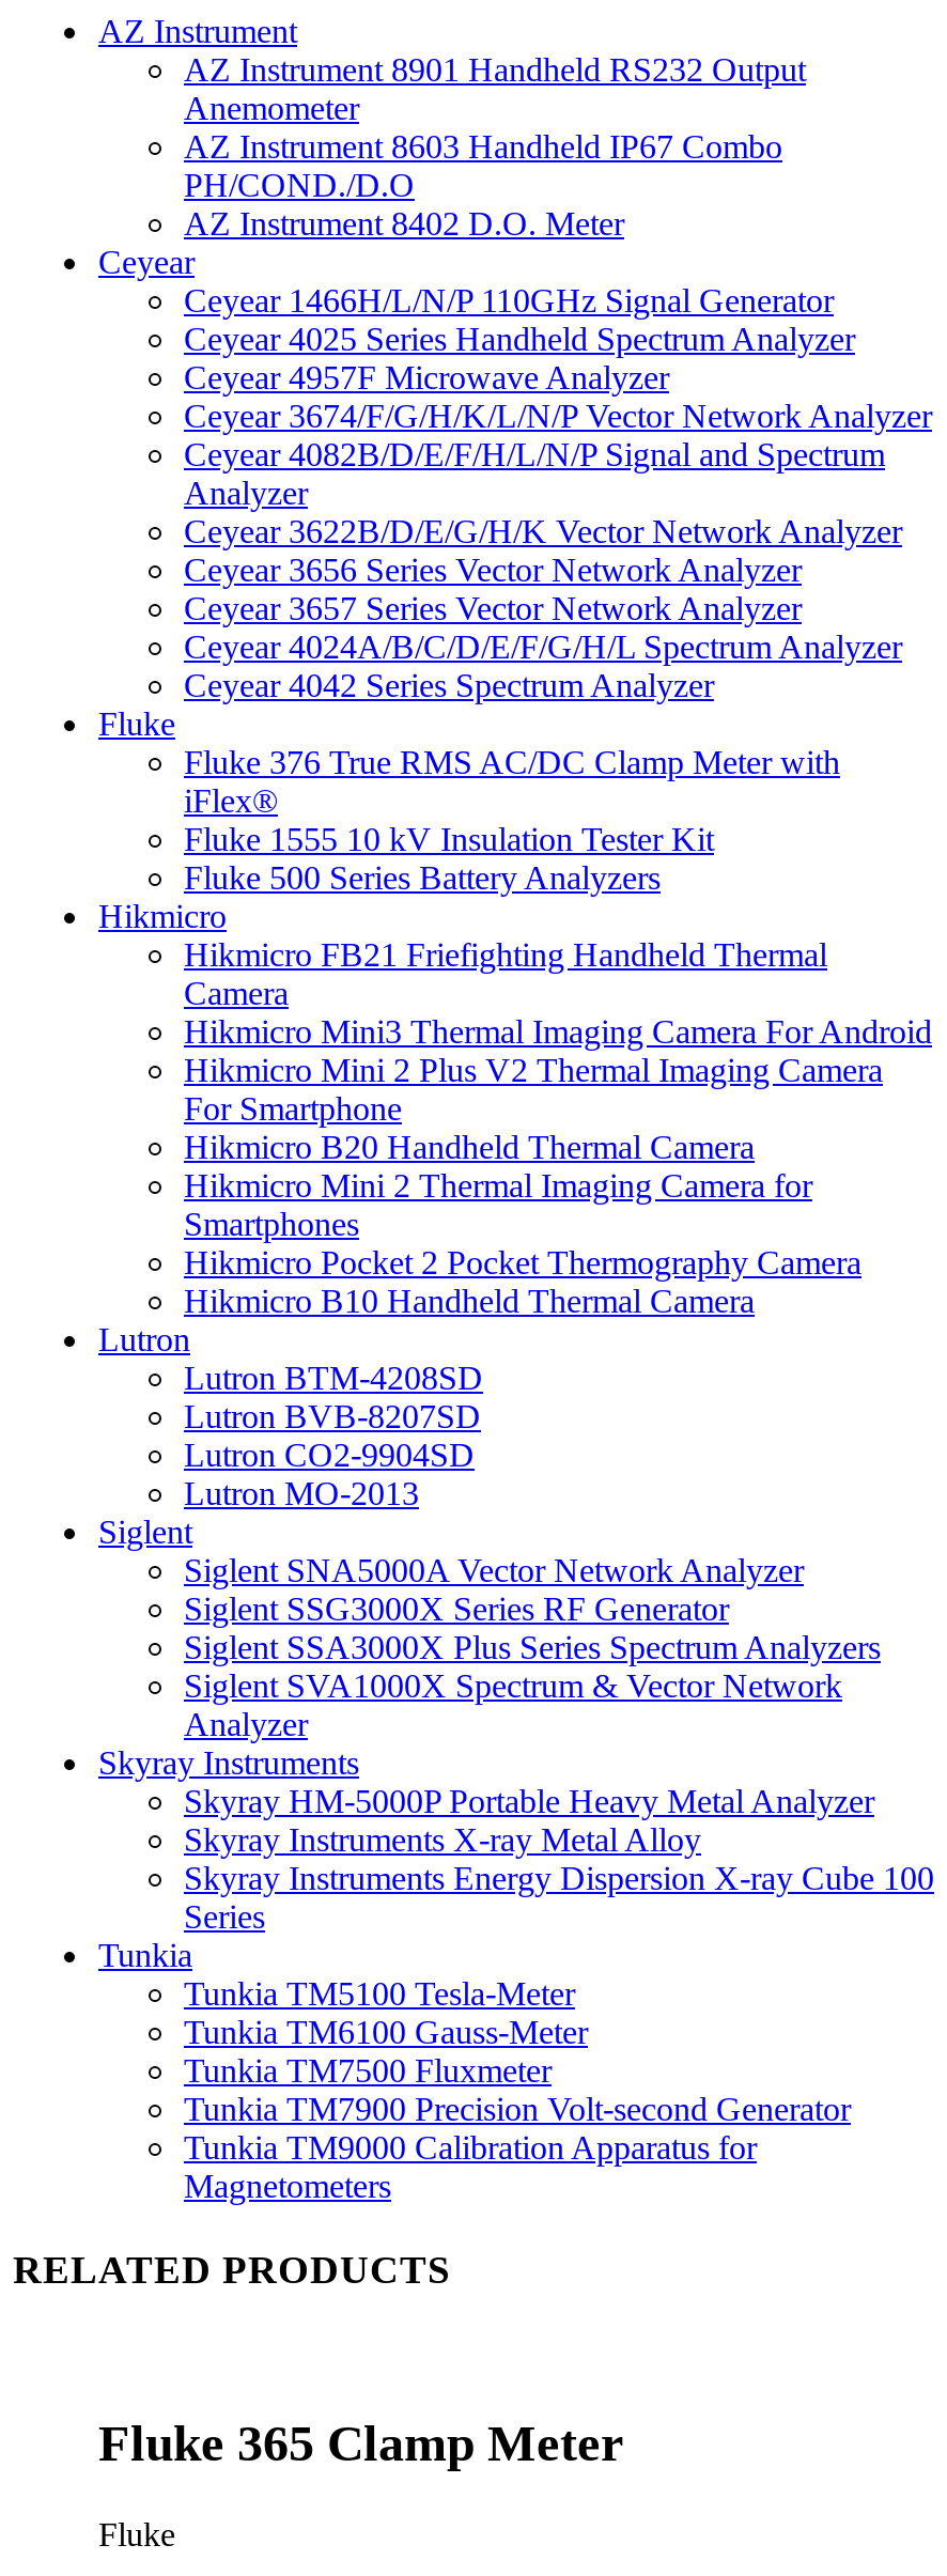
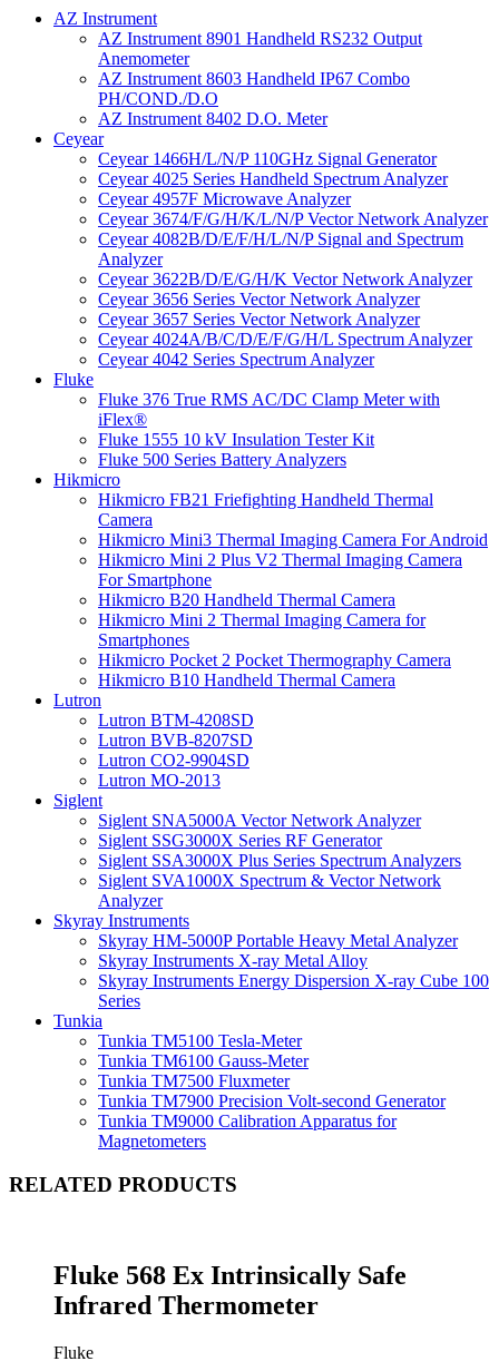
- Fluke 365 Clamp Meter
+ Fluke 568 Ex Intrinsically Safe
+ Infrared Thermometer
